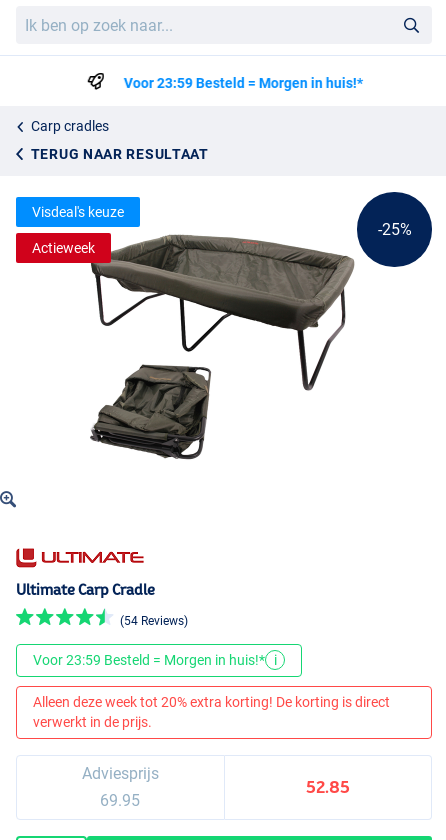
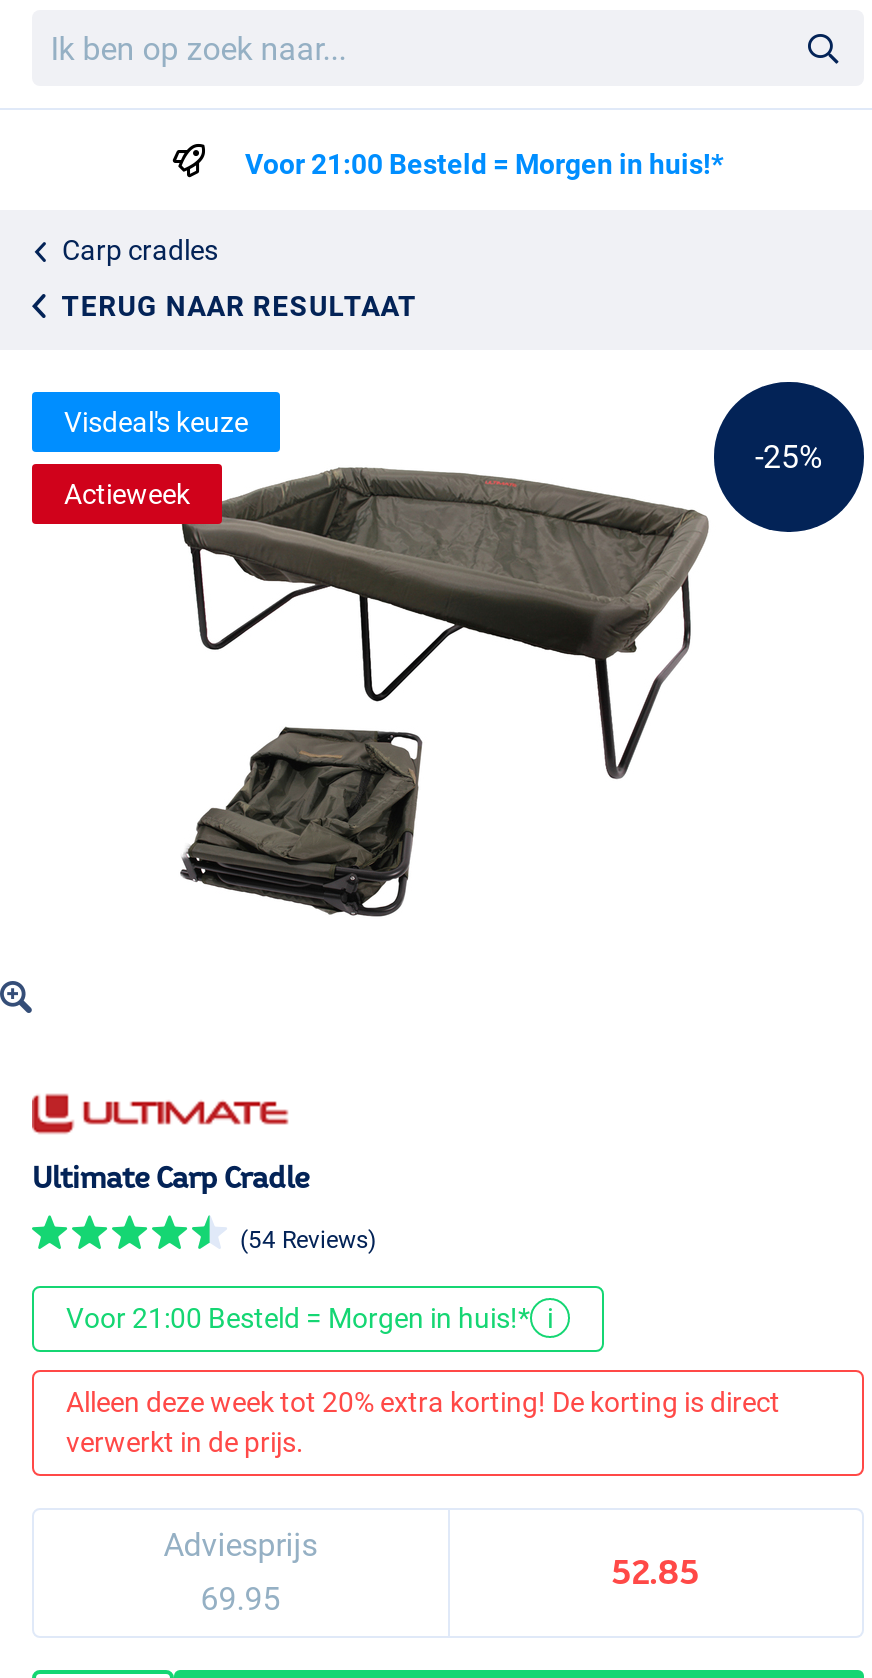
- Voor 23:59 Besteld = Morgen in huis!*
+ Voor 21:00 Besteld = Morgen in huis!*

- Voor 23:59 Besteld = Morgen in huis!* i
+ Voor 21:00 Besteld = Morgen in huis!* i
